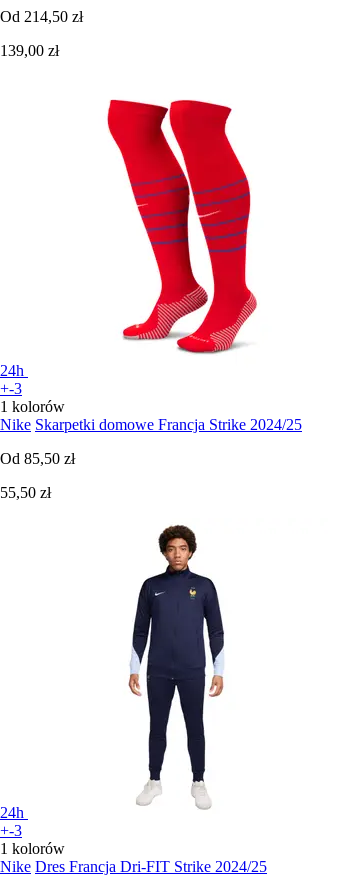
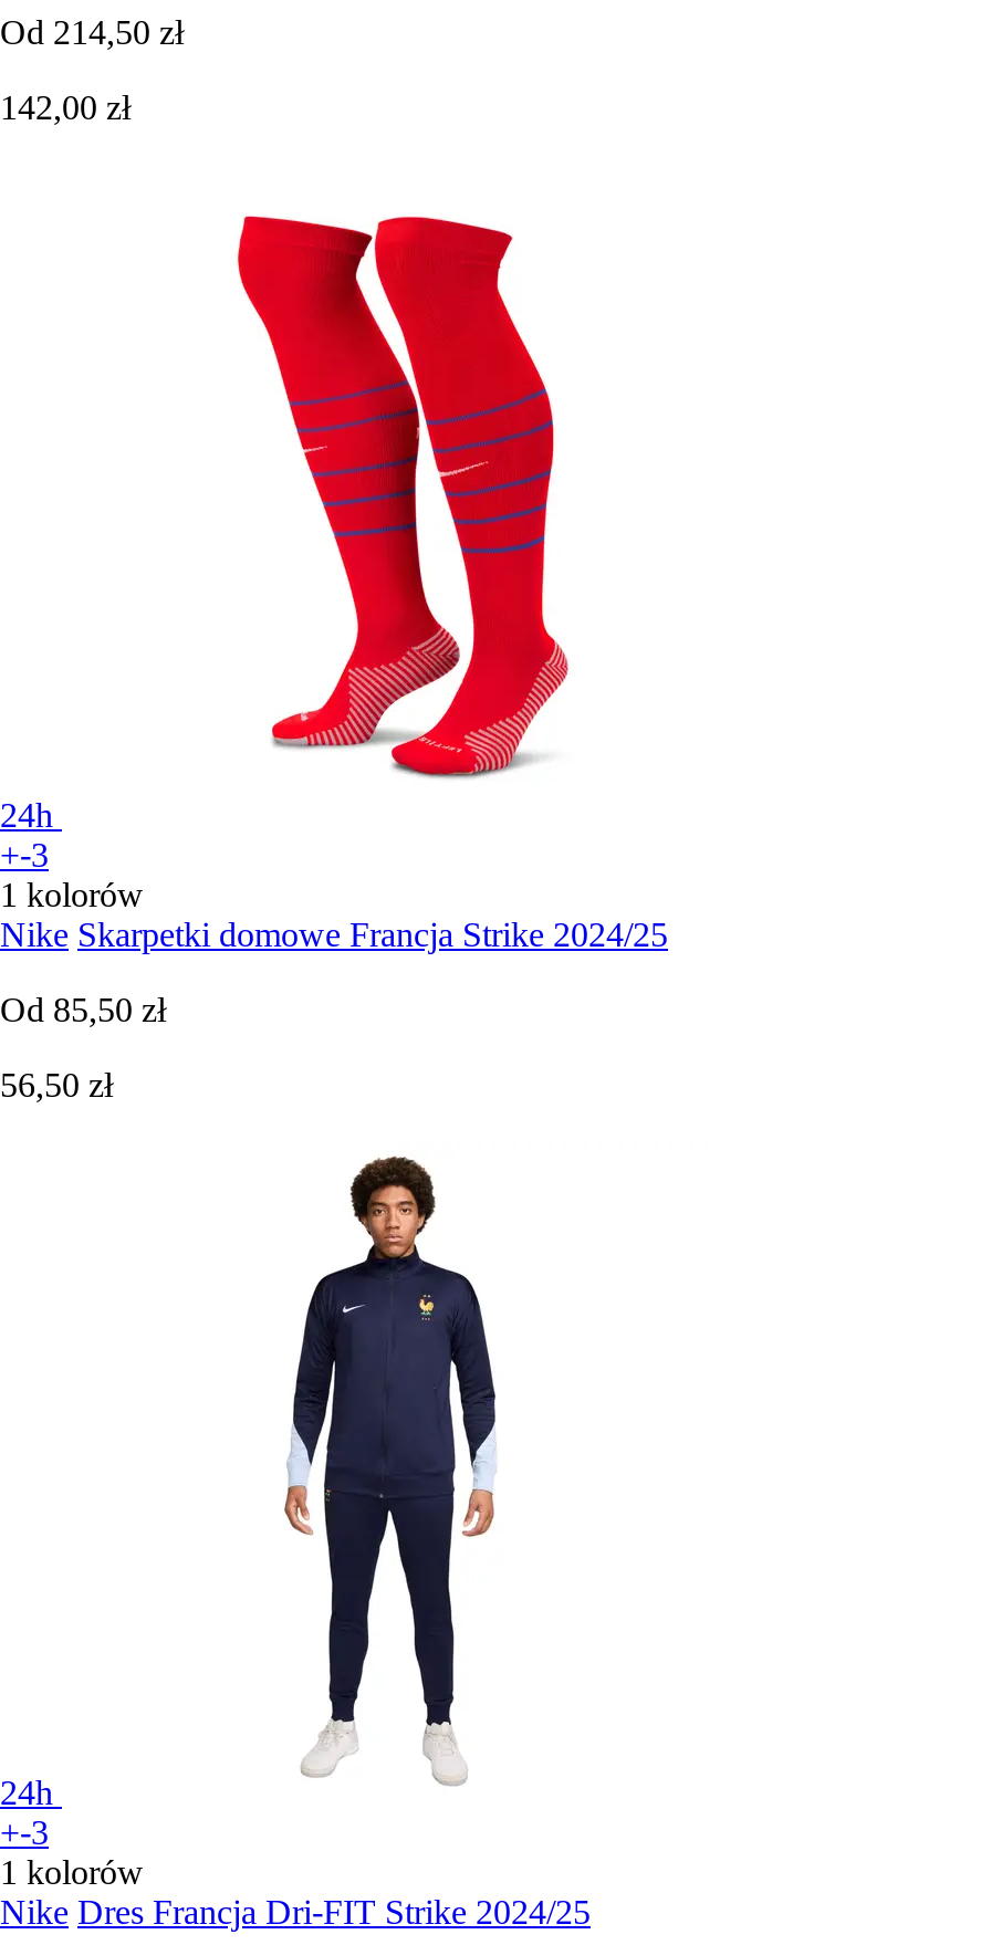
- 139,00 zł
+ 142,00 zł

- 55,50 zł
+ 56,50 zł
